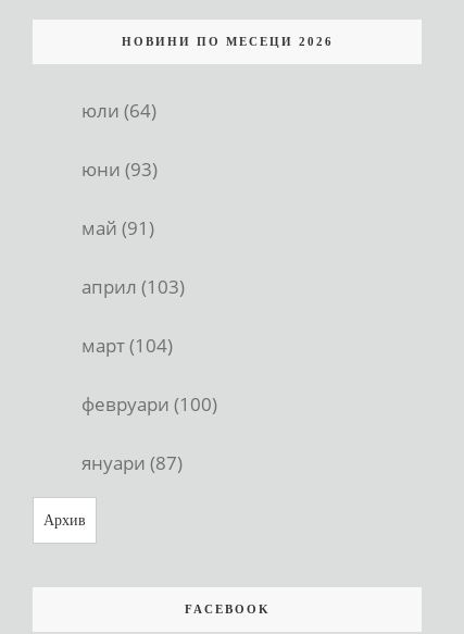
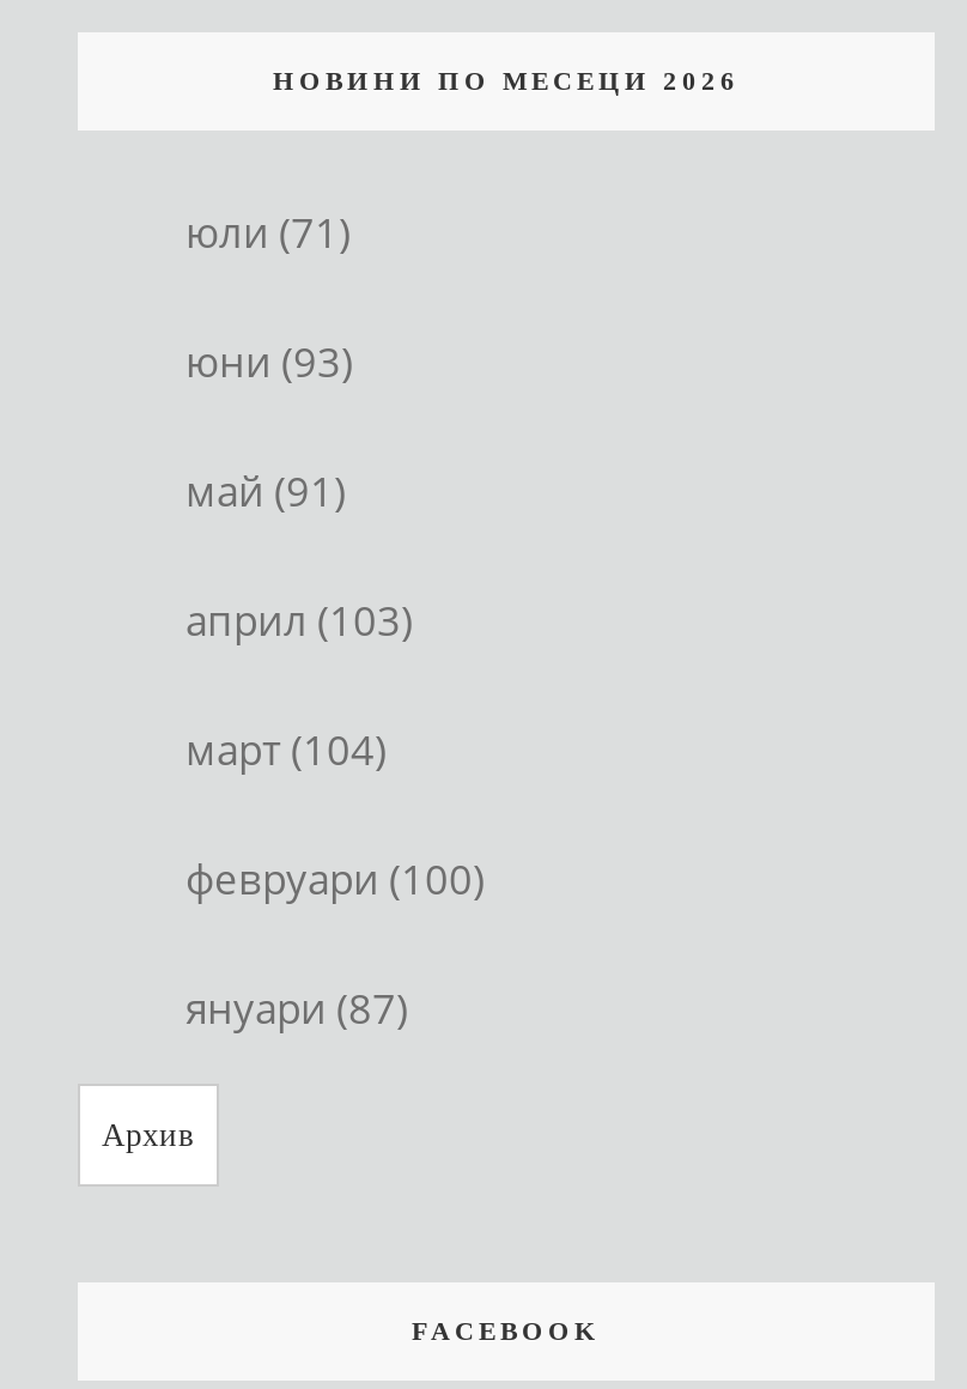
- юли (64)
+ юли (71)
